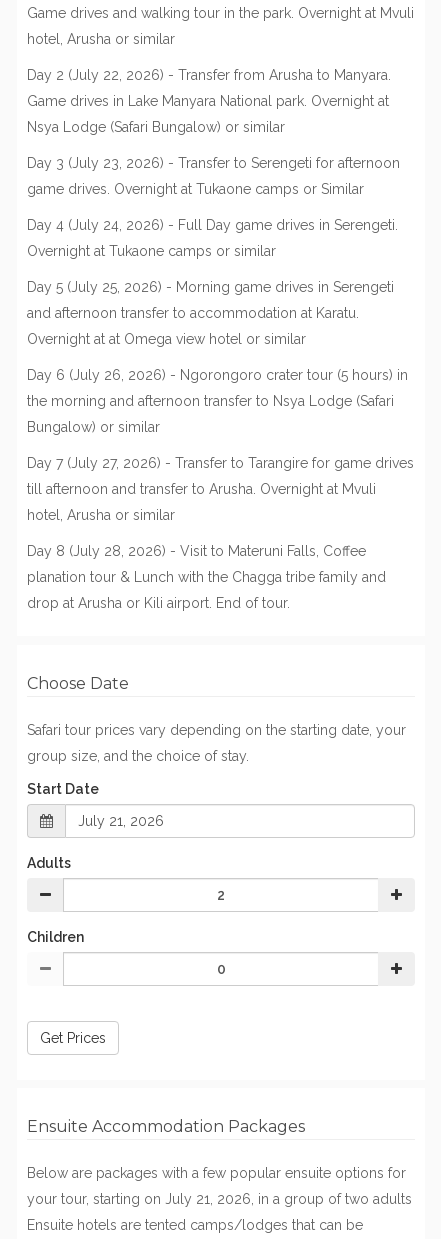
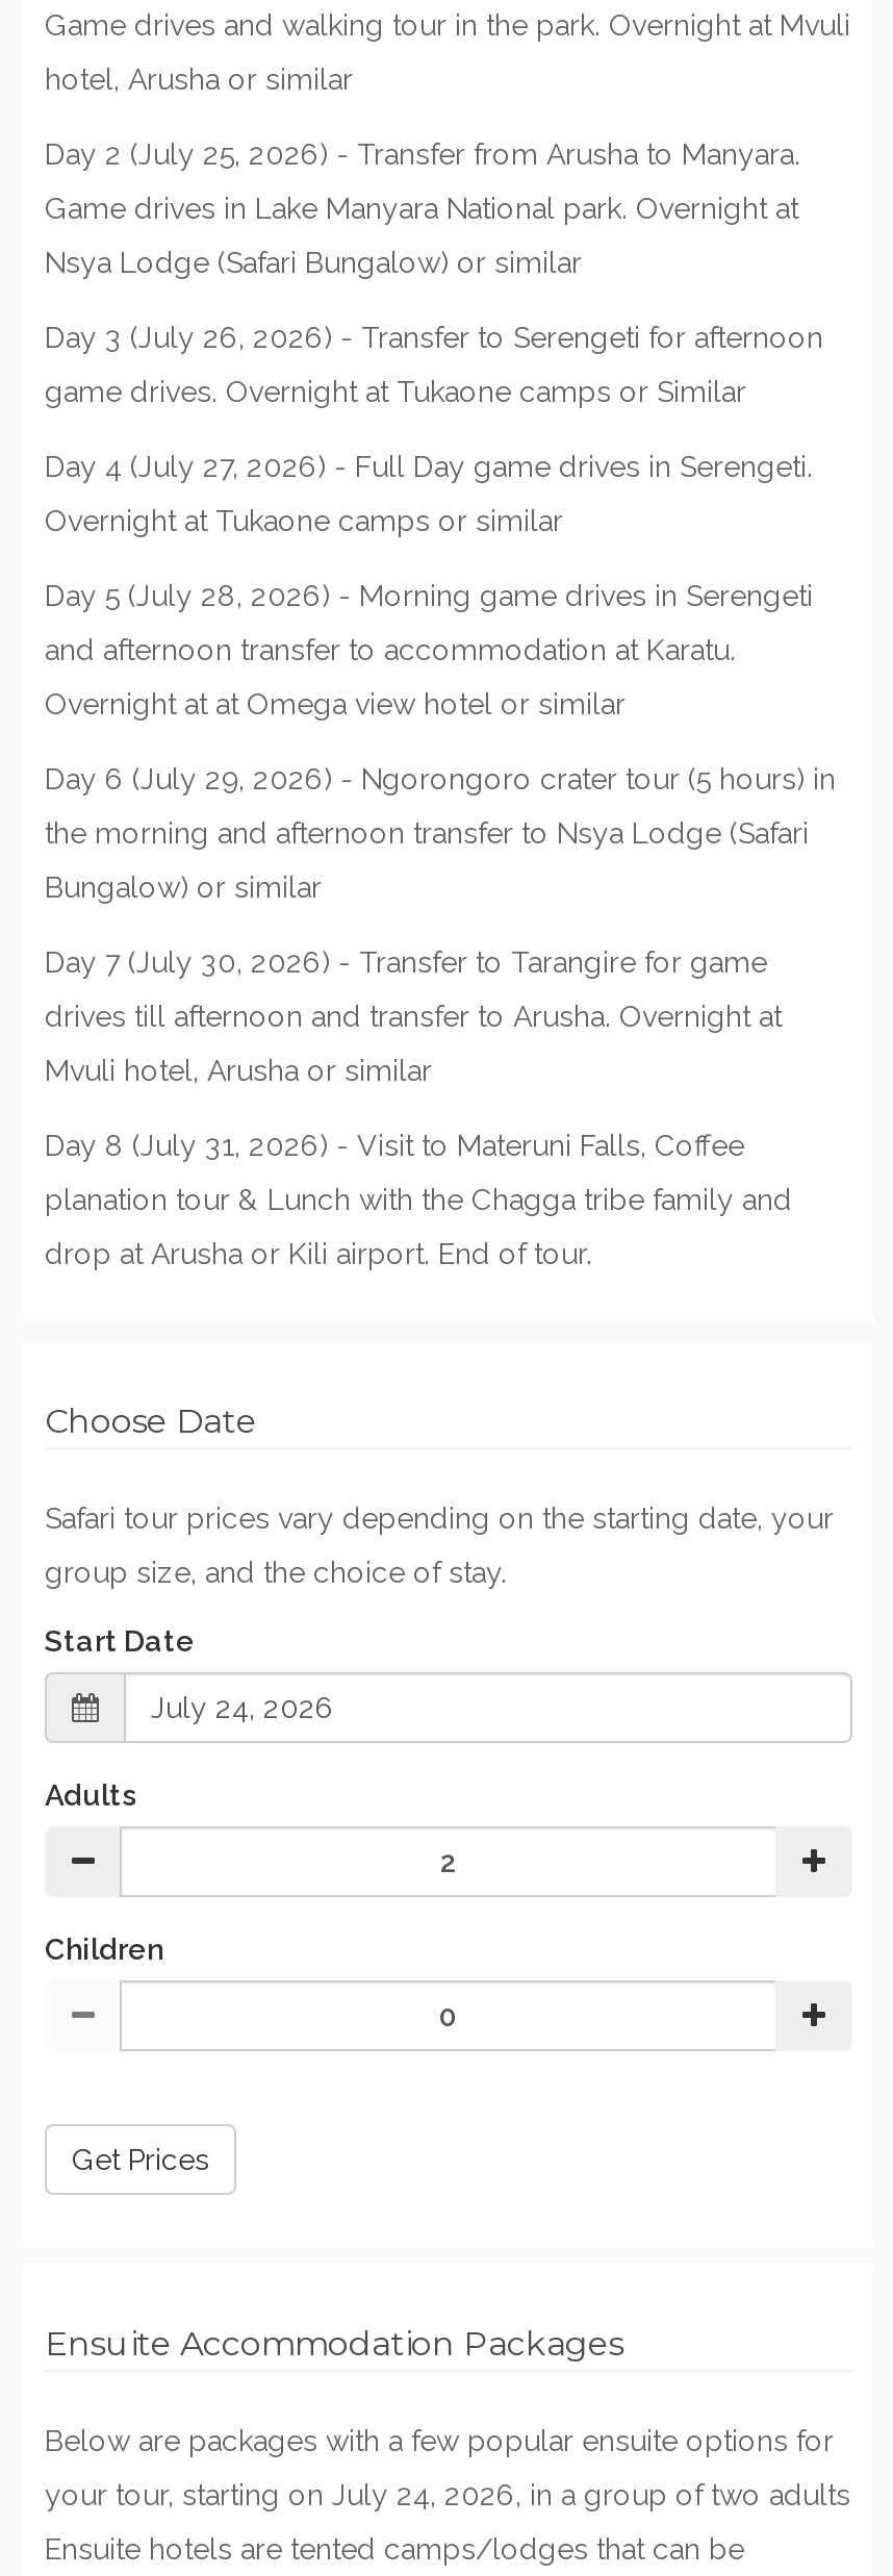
- Day 2 (July 22, 2026) - Transfer from Arusha to Manyara.
+ Day 2 (July 25, 2026) - Transfer from Arusha to Manyara.

- Day 3 (July 23, 2026) - Transfer to Serengeti for afternoon
+ Day 3 (July 26, 2026) - Transfer to Serengeti for afternoon

- Day 4 (July 24, 2026) - Full Day game drives in Serengeti.
+ Day 4 (July 27, 2026) - Full Day game drives in Serengeti.

- Day 5 (July 25, 2026) - Morning game drives in Serengeti
+ Day 5 (July 28, 2026) - Morning game drives in Serengeti

- Day 6 (July 26, 2026) - Ngorongoro crater tour (5 hours) in
+ Day 6 (July 29, 2026) - Ngorongoro crater tour (5 hours) in

- Day 7 (July 27, 2026) - Transfer to Tarangire for game drives
+ Day 7 (July 30, 2026) - Transfer to Tarangire for game

- till afternoon and transfer to Arusha. Overnight at Mvuli
+ drives till afternoon and transfer to Arusha. Overnight at

- hotel, Arusha or similar
+ Mvuli hotel, Arusha or similar

- Day 8 (July 28, 2026) - Visit to Materuni Falls, Coffee
+ Day 8 (July 31, 2026) - Visit to Materuni Falls, Coffee

- your tour, starting on July 21, 2026, in a group of two adults
+ your tour, starting on July 24, 2026, in a group of two adults
